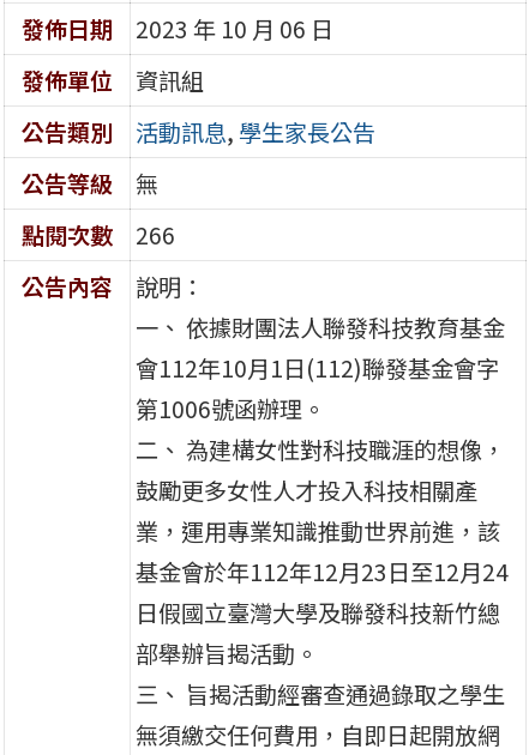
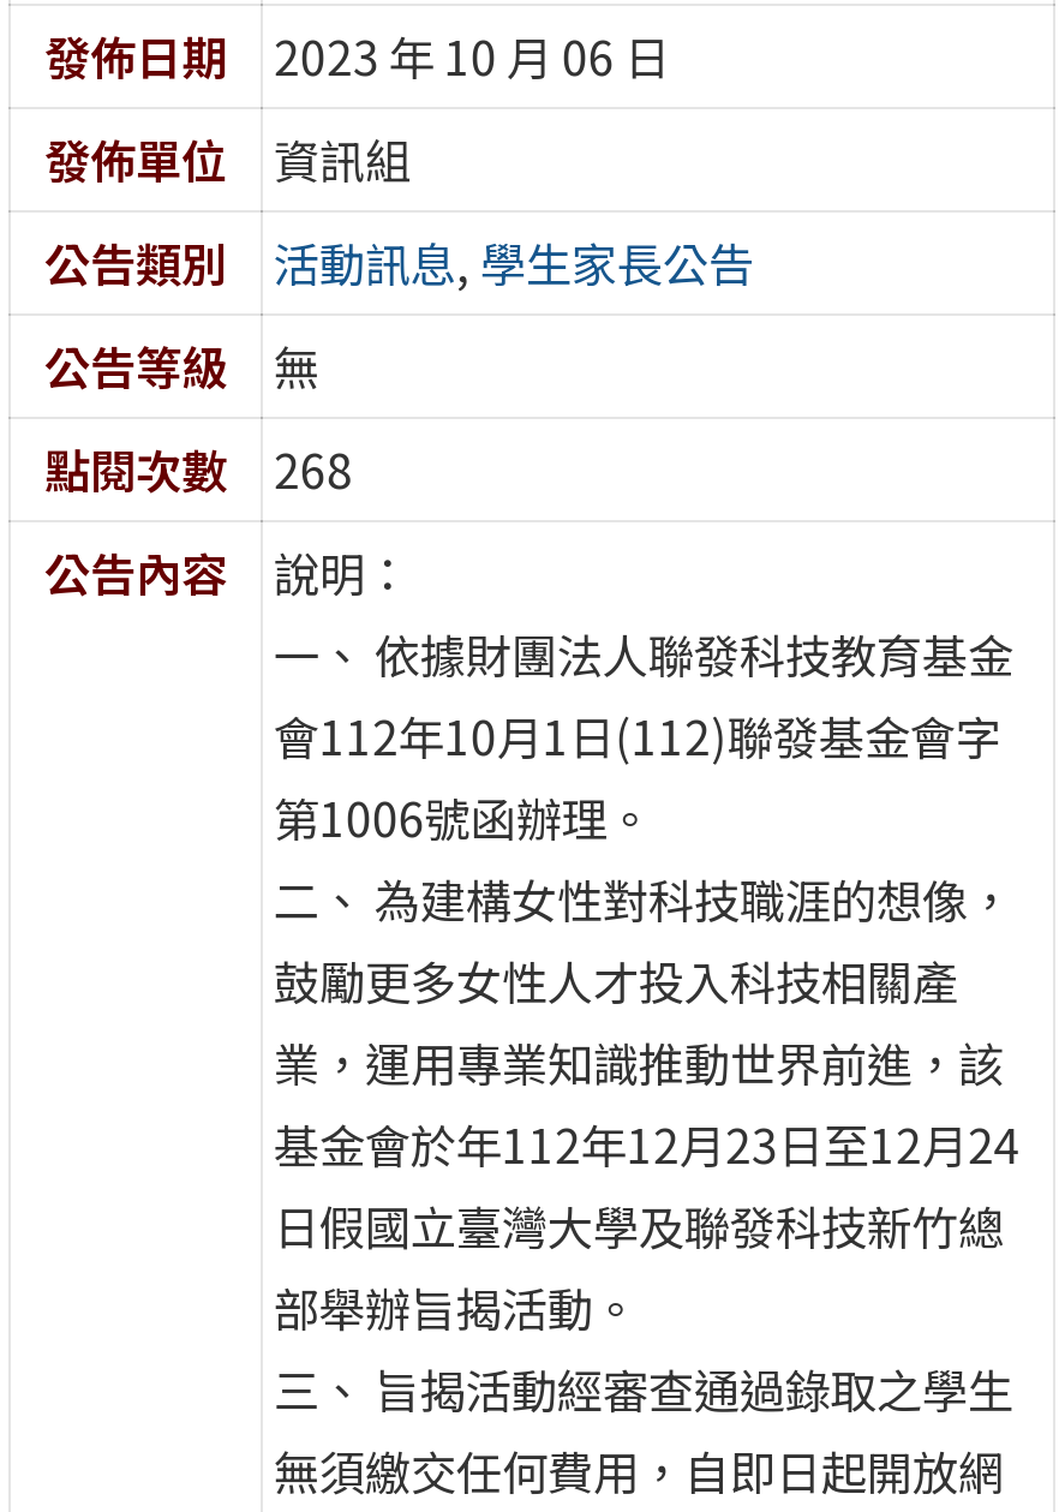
- 點閱次數 266
+ 點閱次數 268
